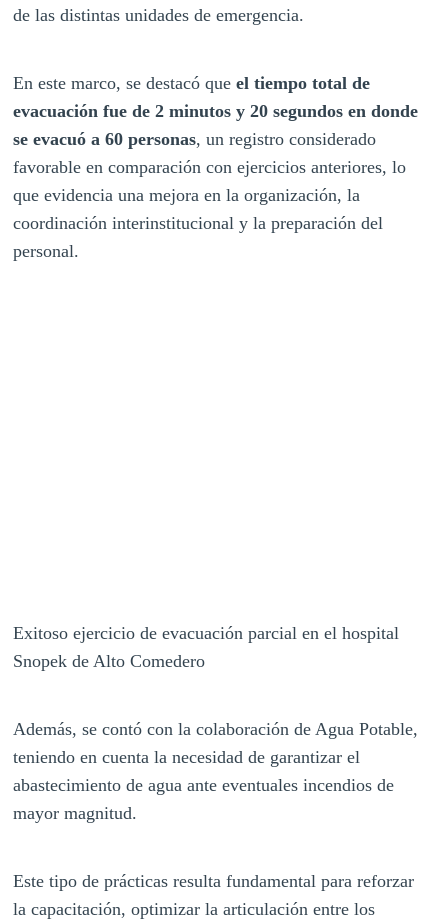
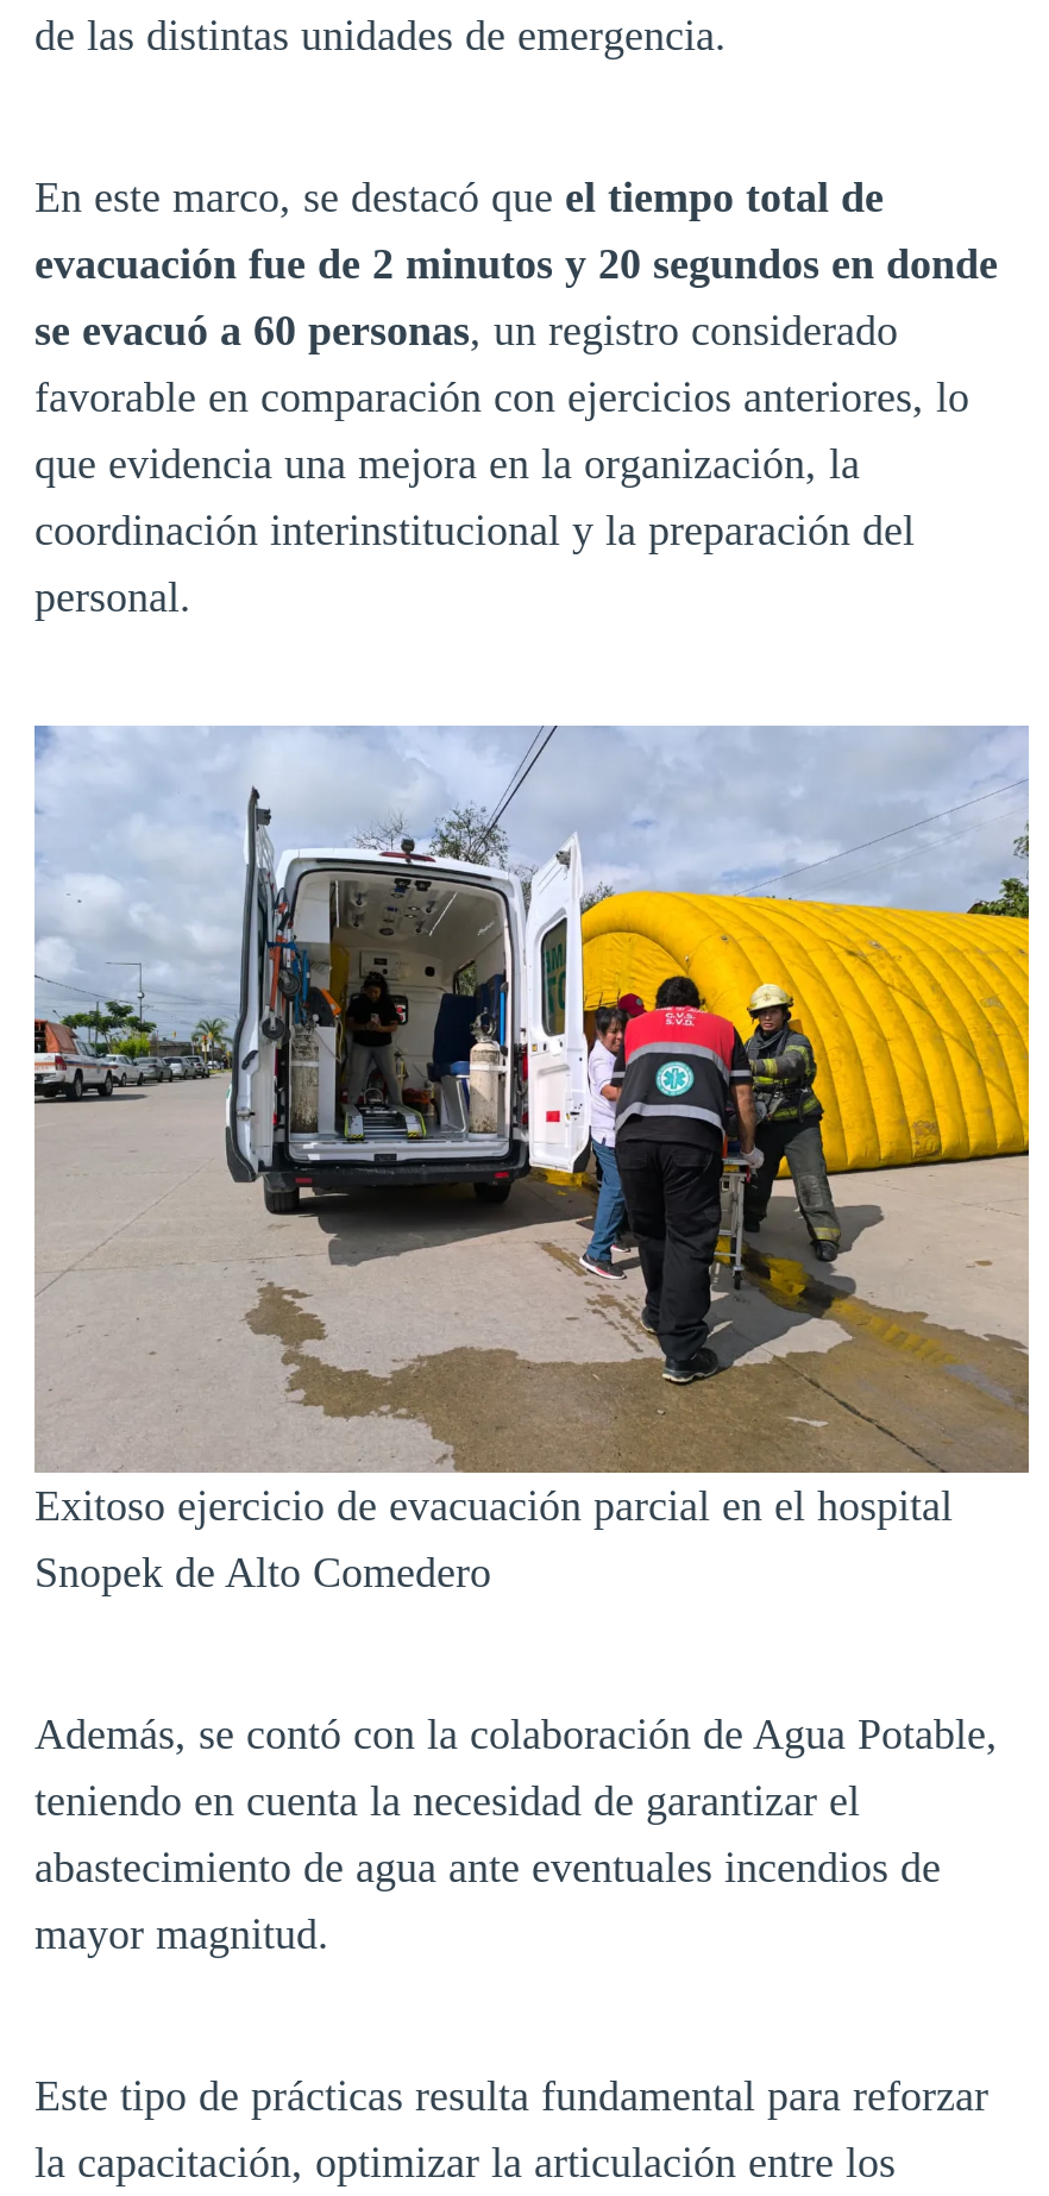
+ [image]
